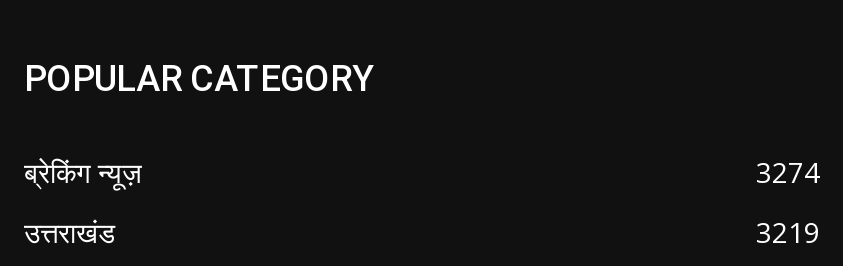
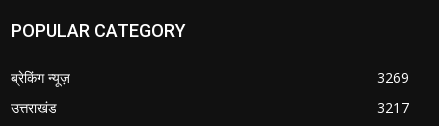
- 3274
+ 3269

- 3219
+ 3217
